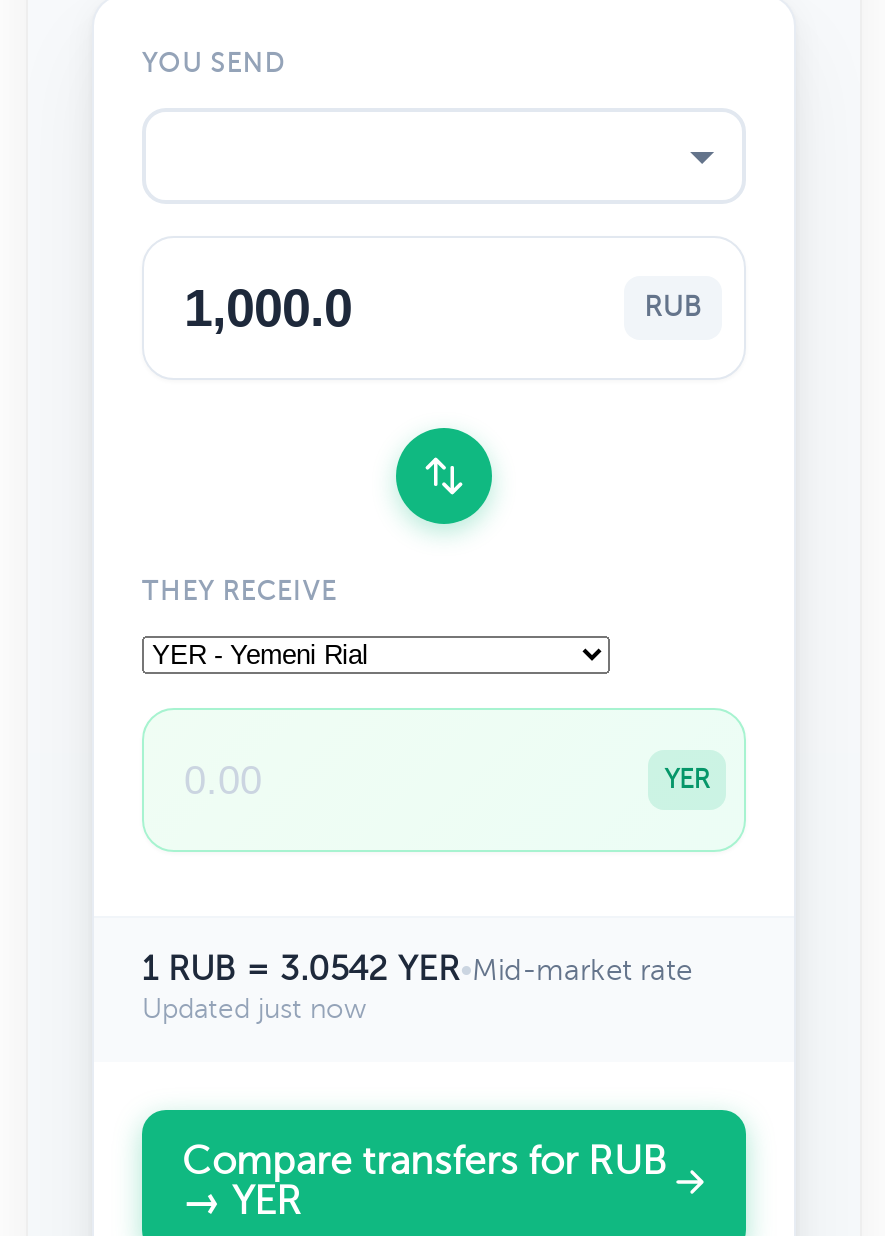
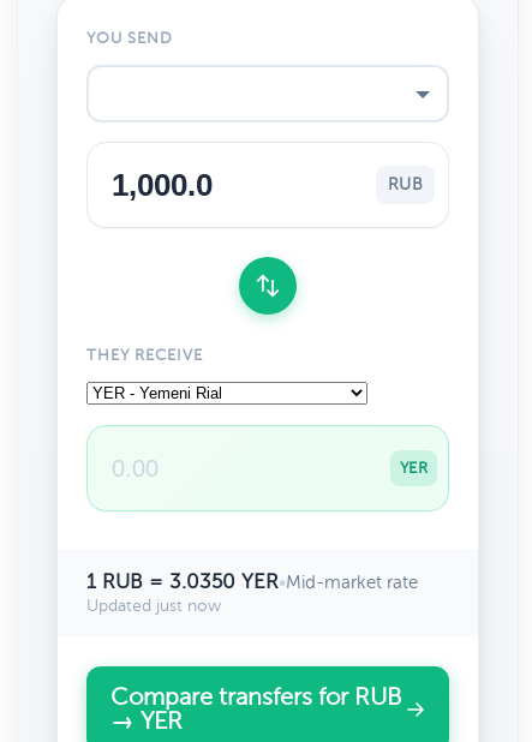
- 1 RUB = 3.0542 YER • Mid-market rate
+ 1 RUB = 3.0350 YER • Mid-market rate
